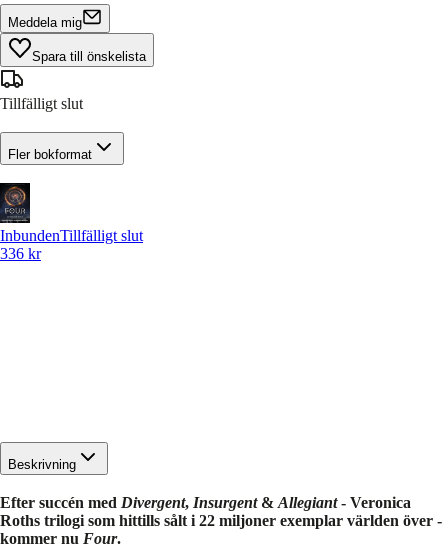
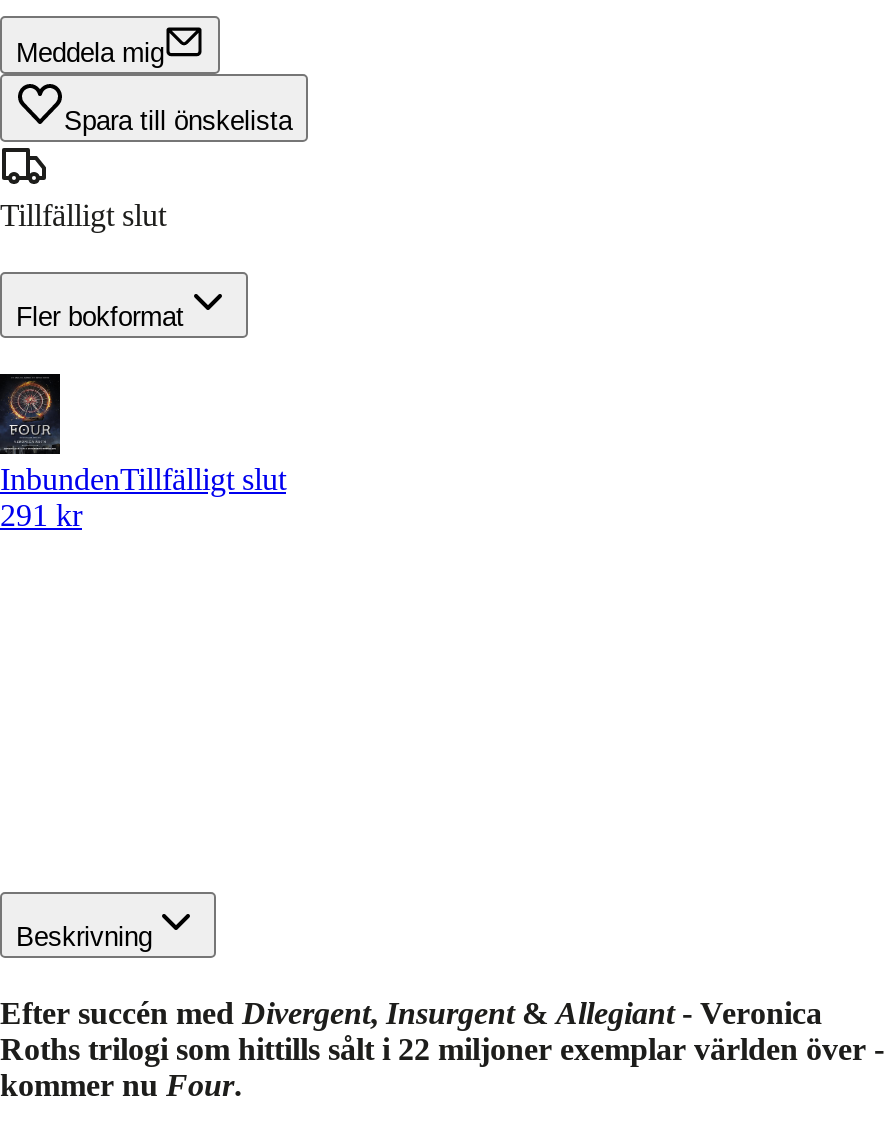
- 336 kr
+ 291 kr
